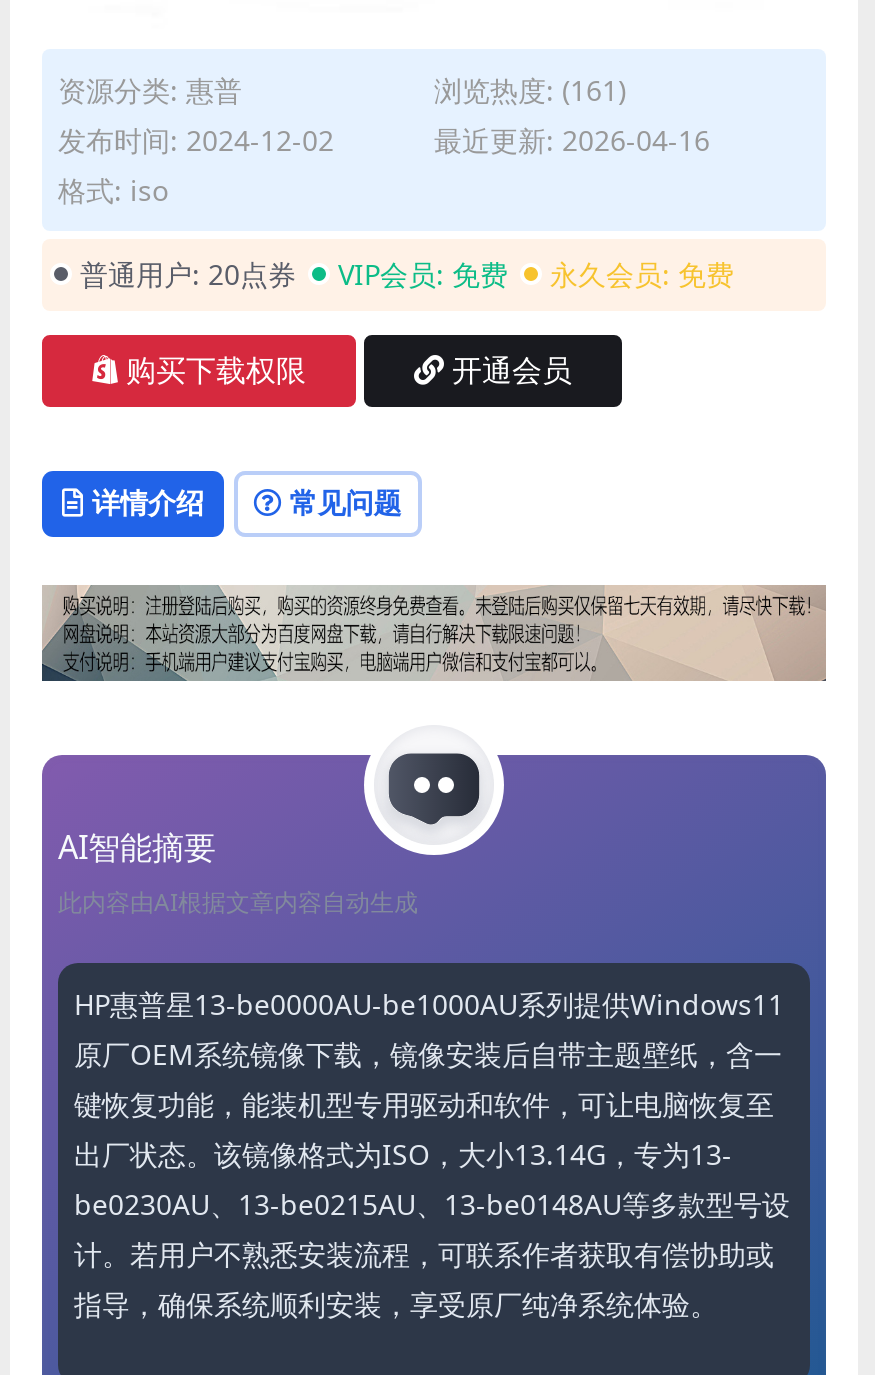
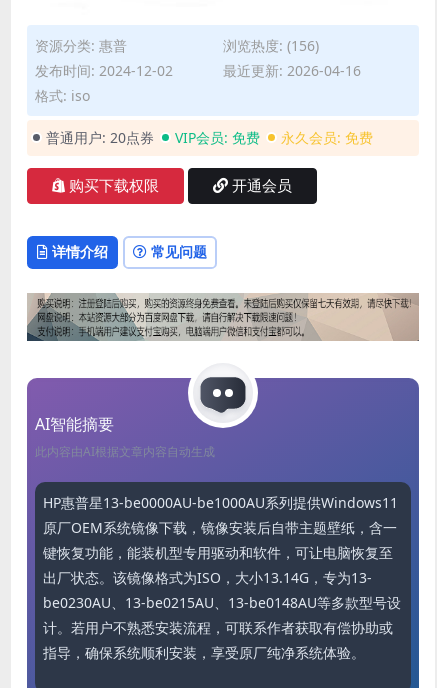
- 浏览热度: (161)
+ 浏览热度: (156)
